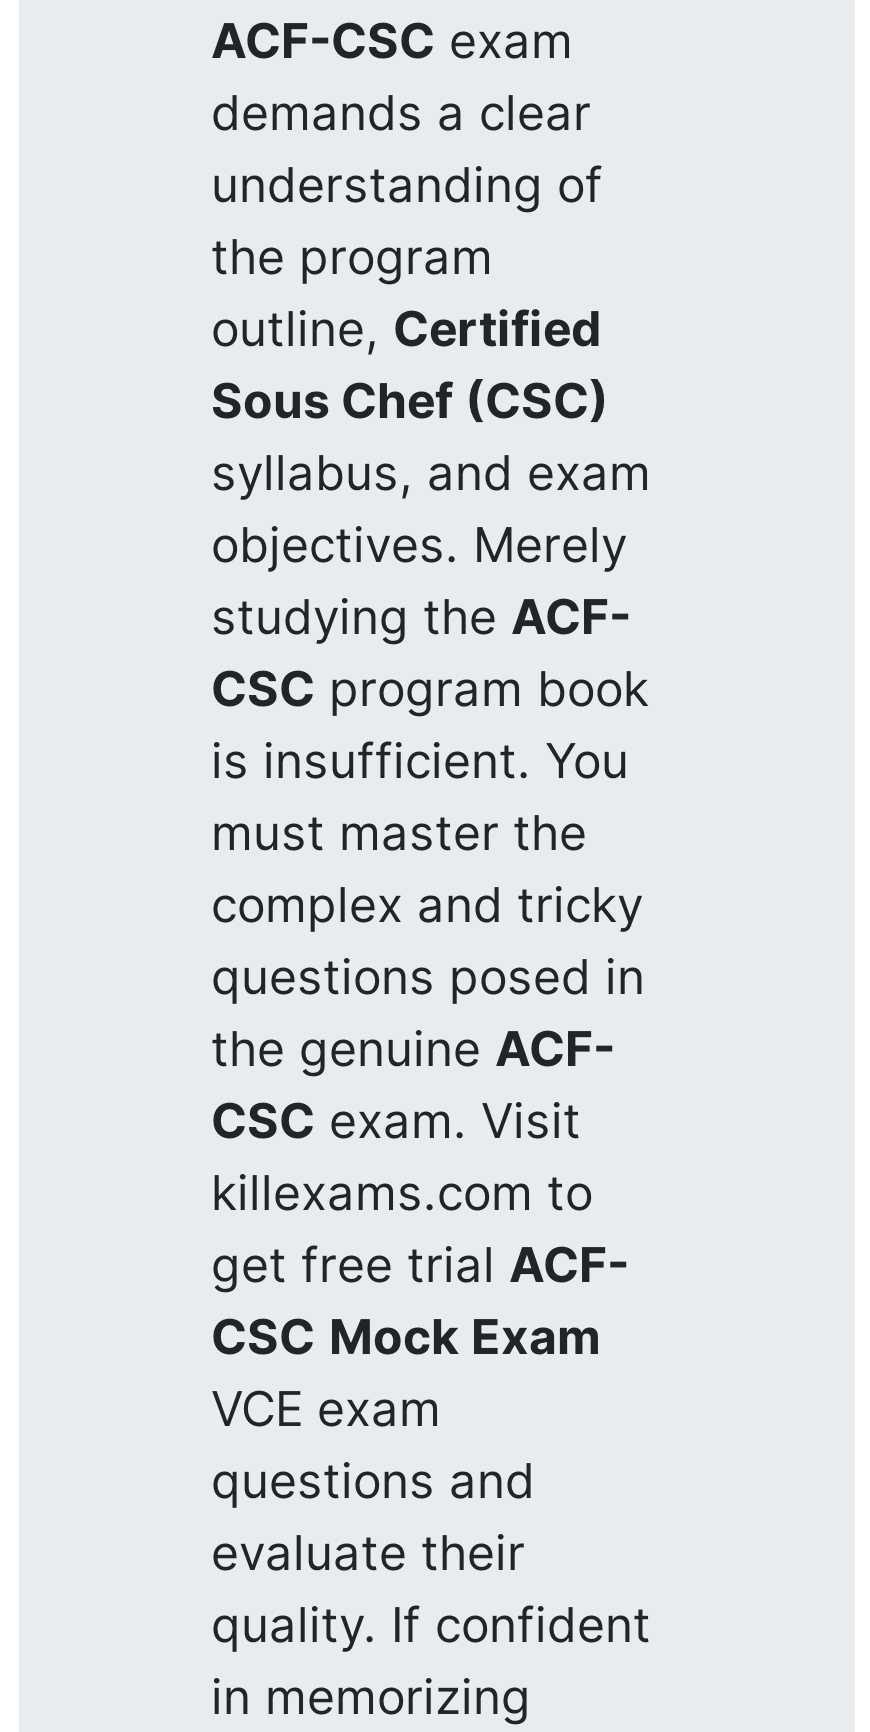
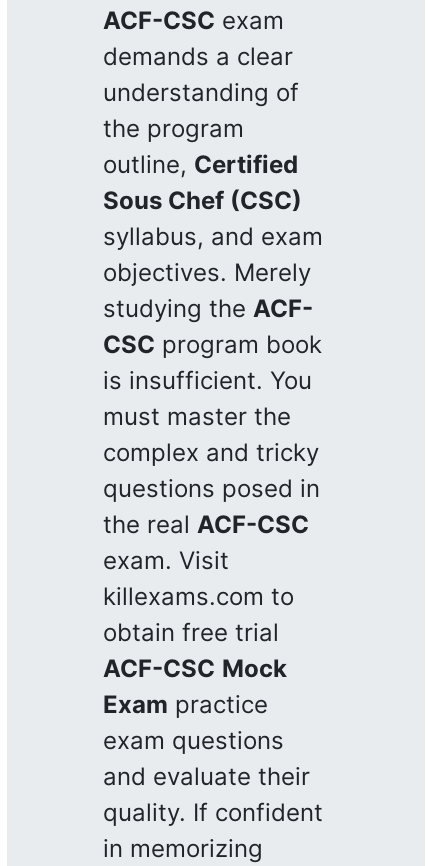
- the genuine ACF-
- CSC exam. Visit
+ the real ACF-CSC
+ exam. Visit

- get free trial ACF-
- CSC Mock Exam
- VCE exam
- questions and
- evaluate their
+ obtain free trial
+ ACF-CSC Mock
+ Exam practice
+ exam questions
+ and evaluate their
